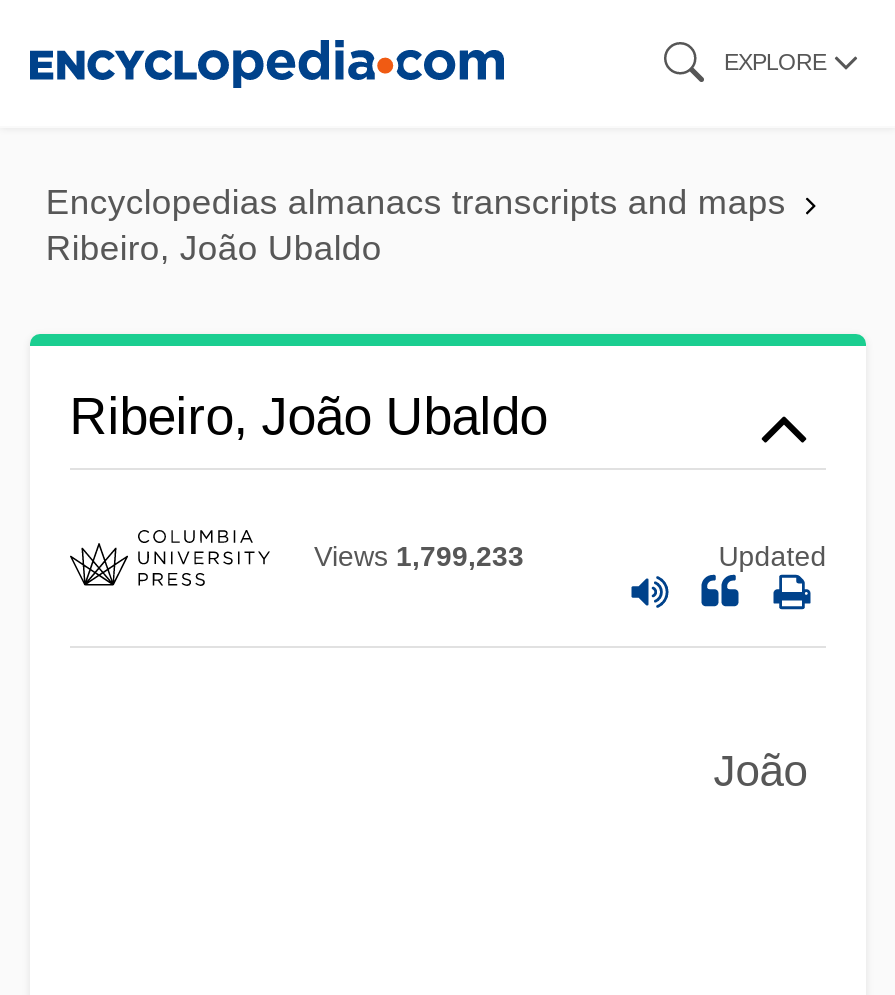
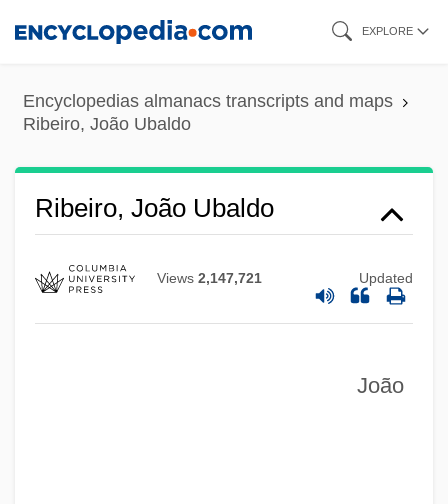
- Views 1,799,233
+ Views 2,147,721
